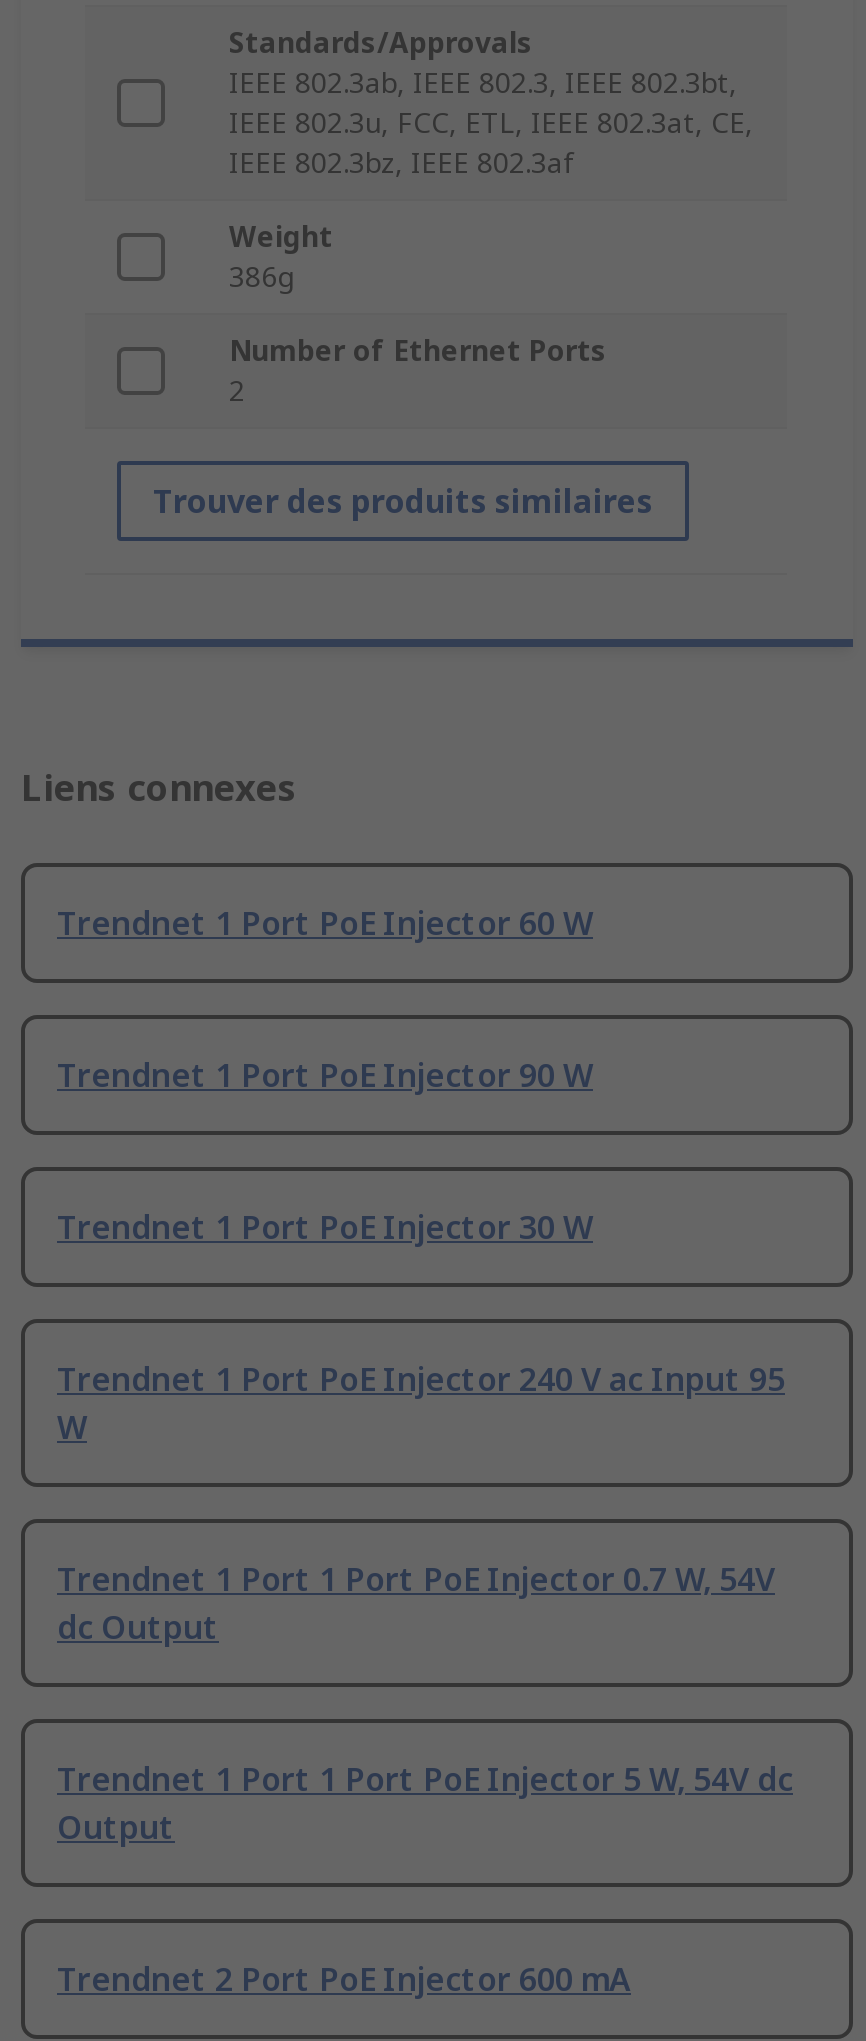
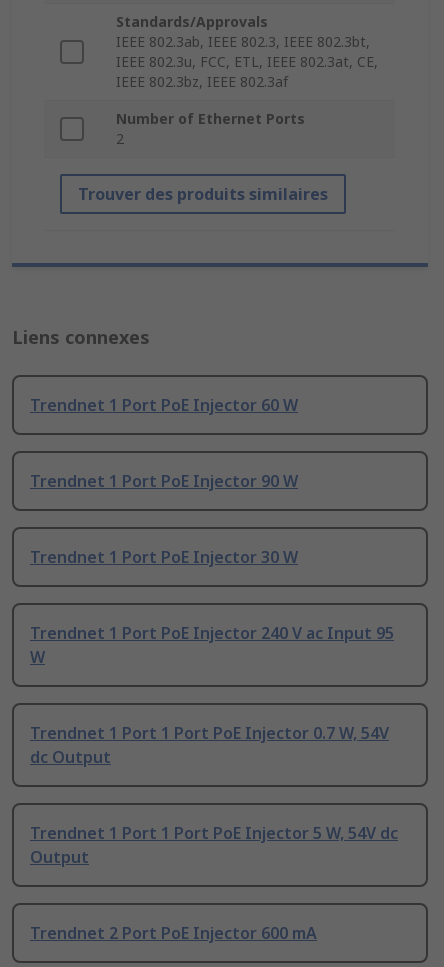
- Weight
- 386g
